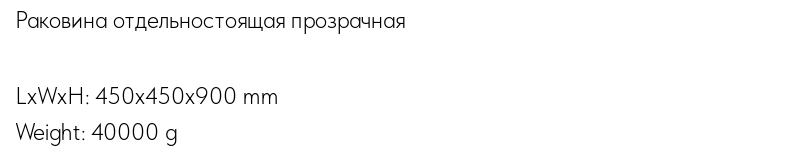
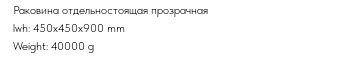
- LxWxH: 450x450x900 mm
+ lwh: 450x450x900 mm
